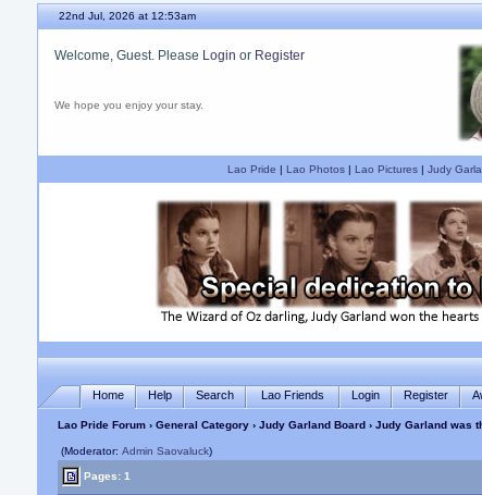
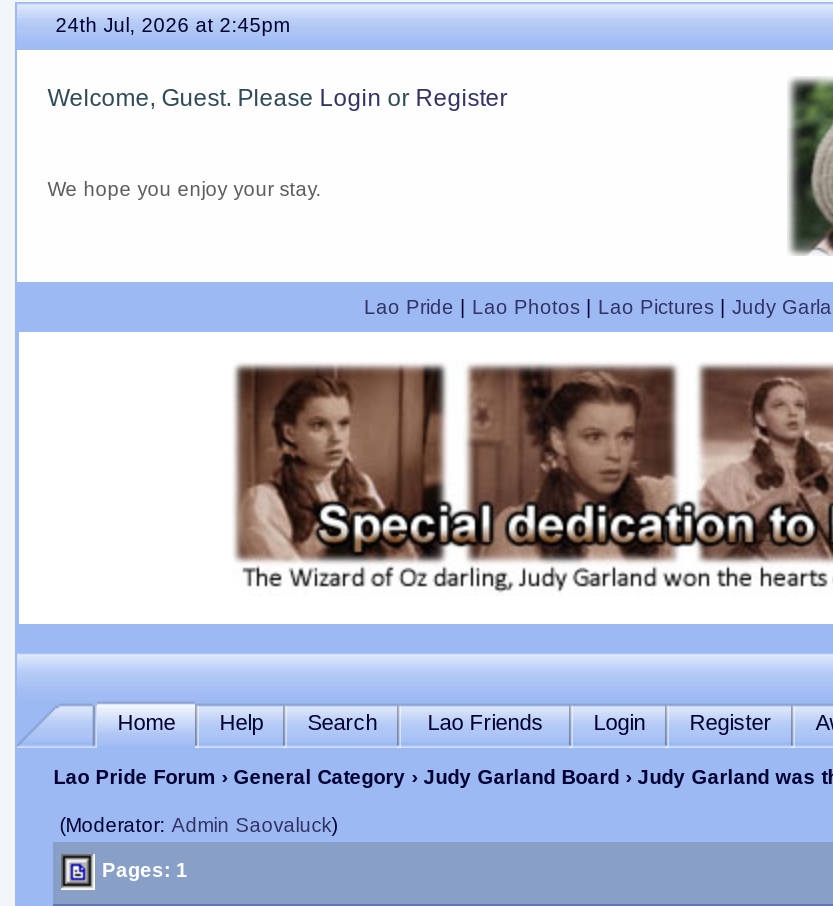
- 22nd Jul, 2026 at 12:53am
+ 24th Jul, 2026 at 2:45pm
